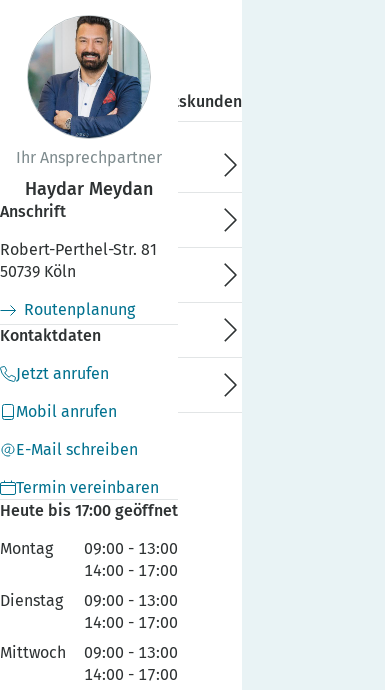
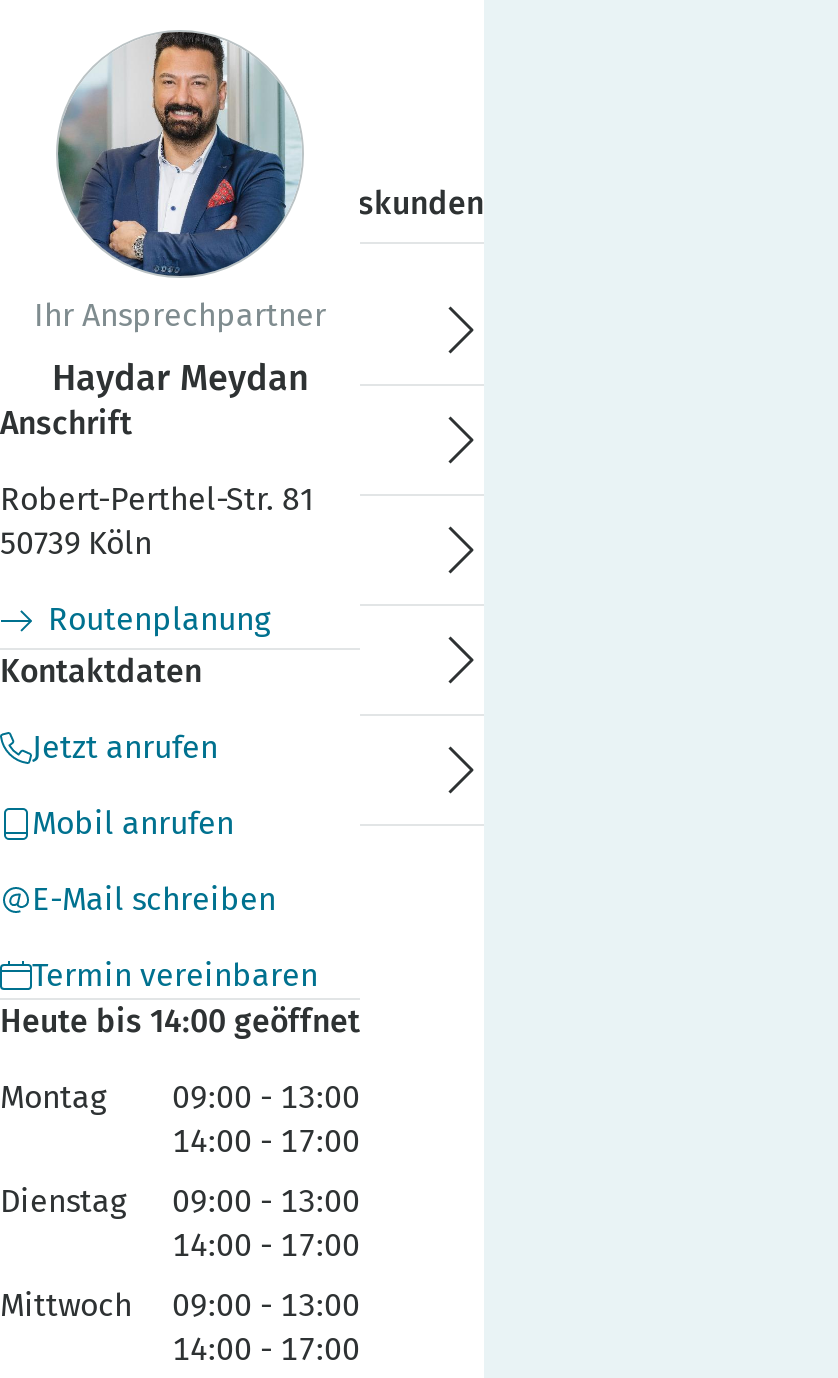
- Heute bis 17:00 geöffnet
+ Heute bis 14:00 geöffnet
